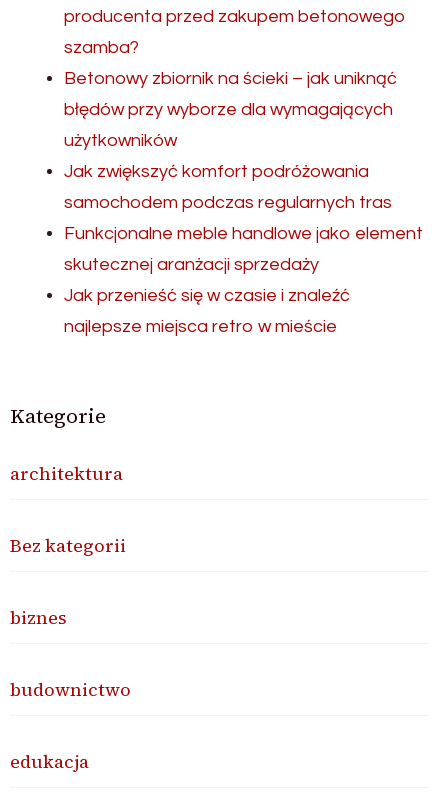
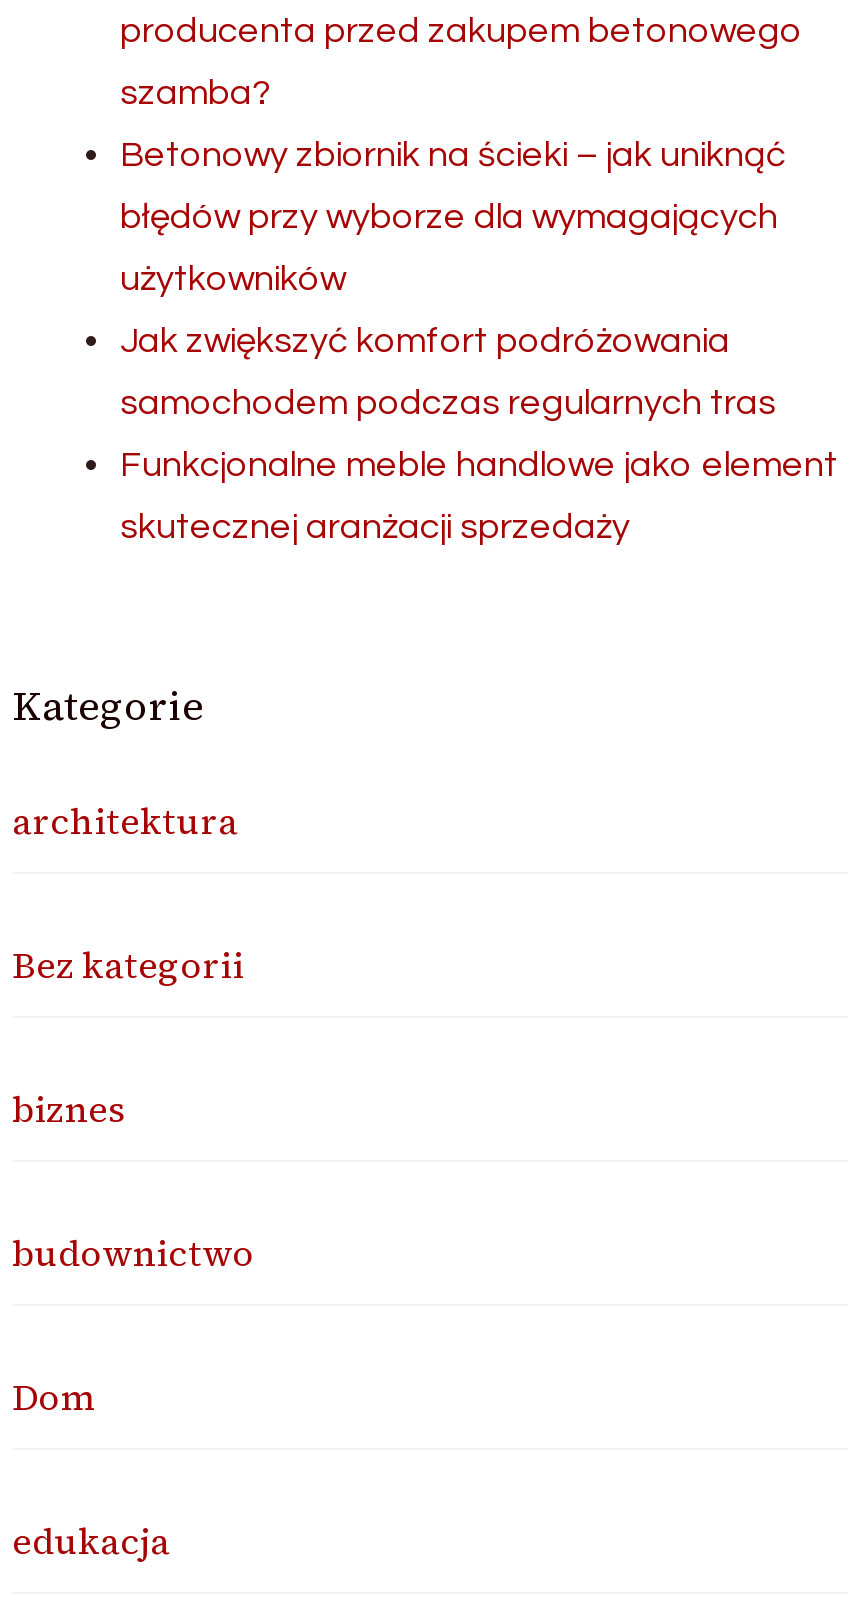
- Jak przenieść się w czasie i znaleźć
- najlepsze miejsca retro w mieście

moved up: Kategorie | architektura | Bez kategorii | biznes | budownictwo

+ Dom
